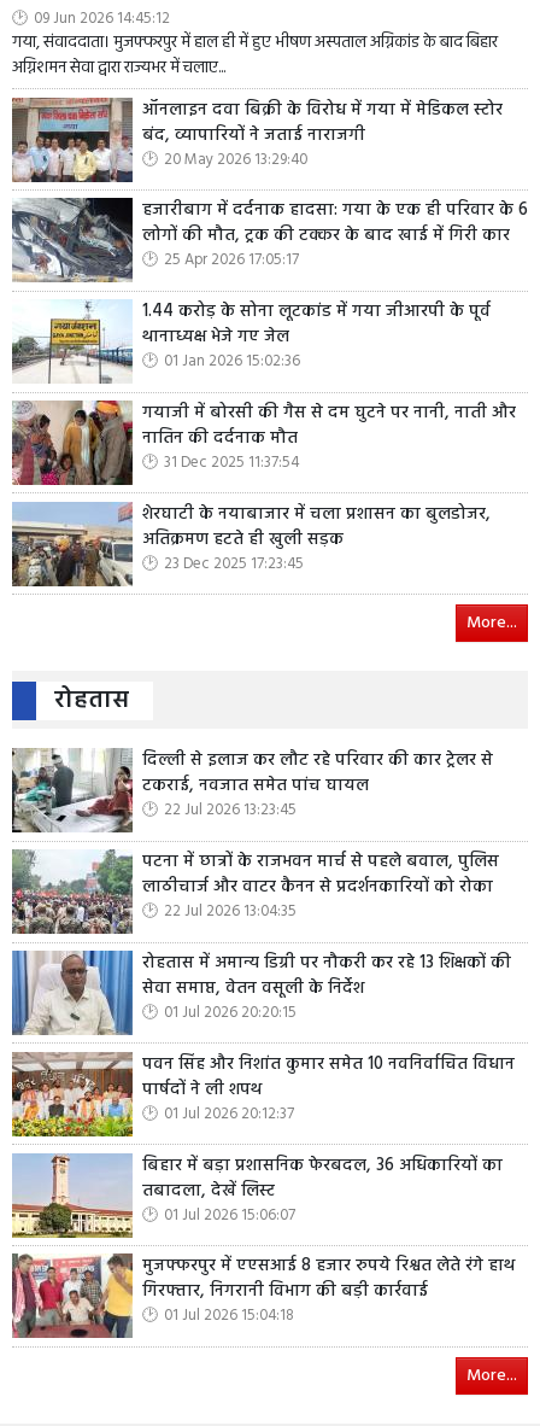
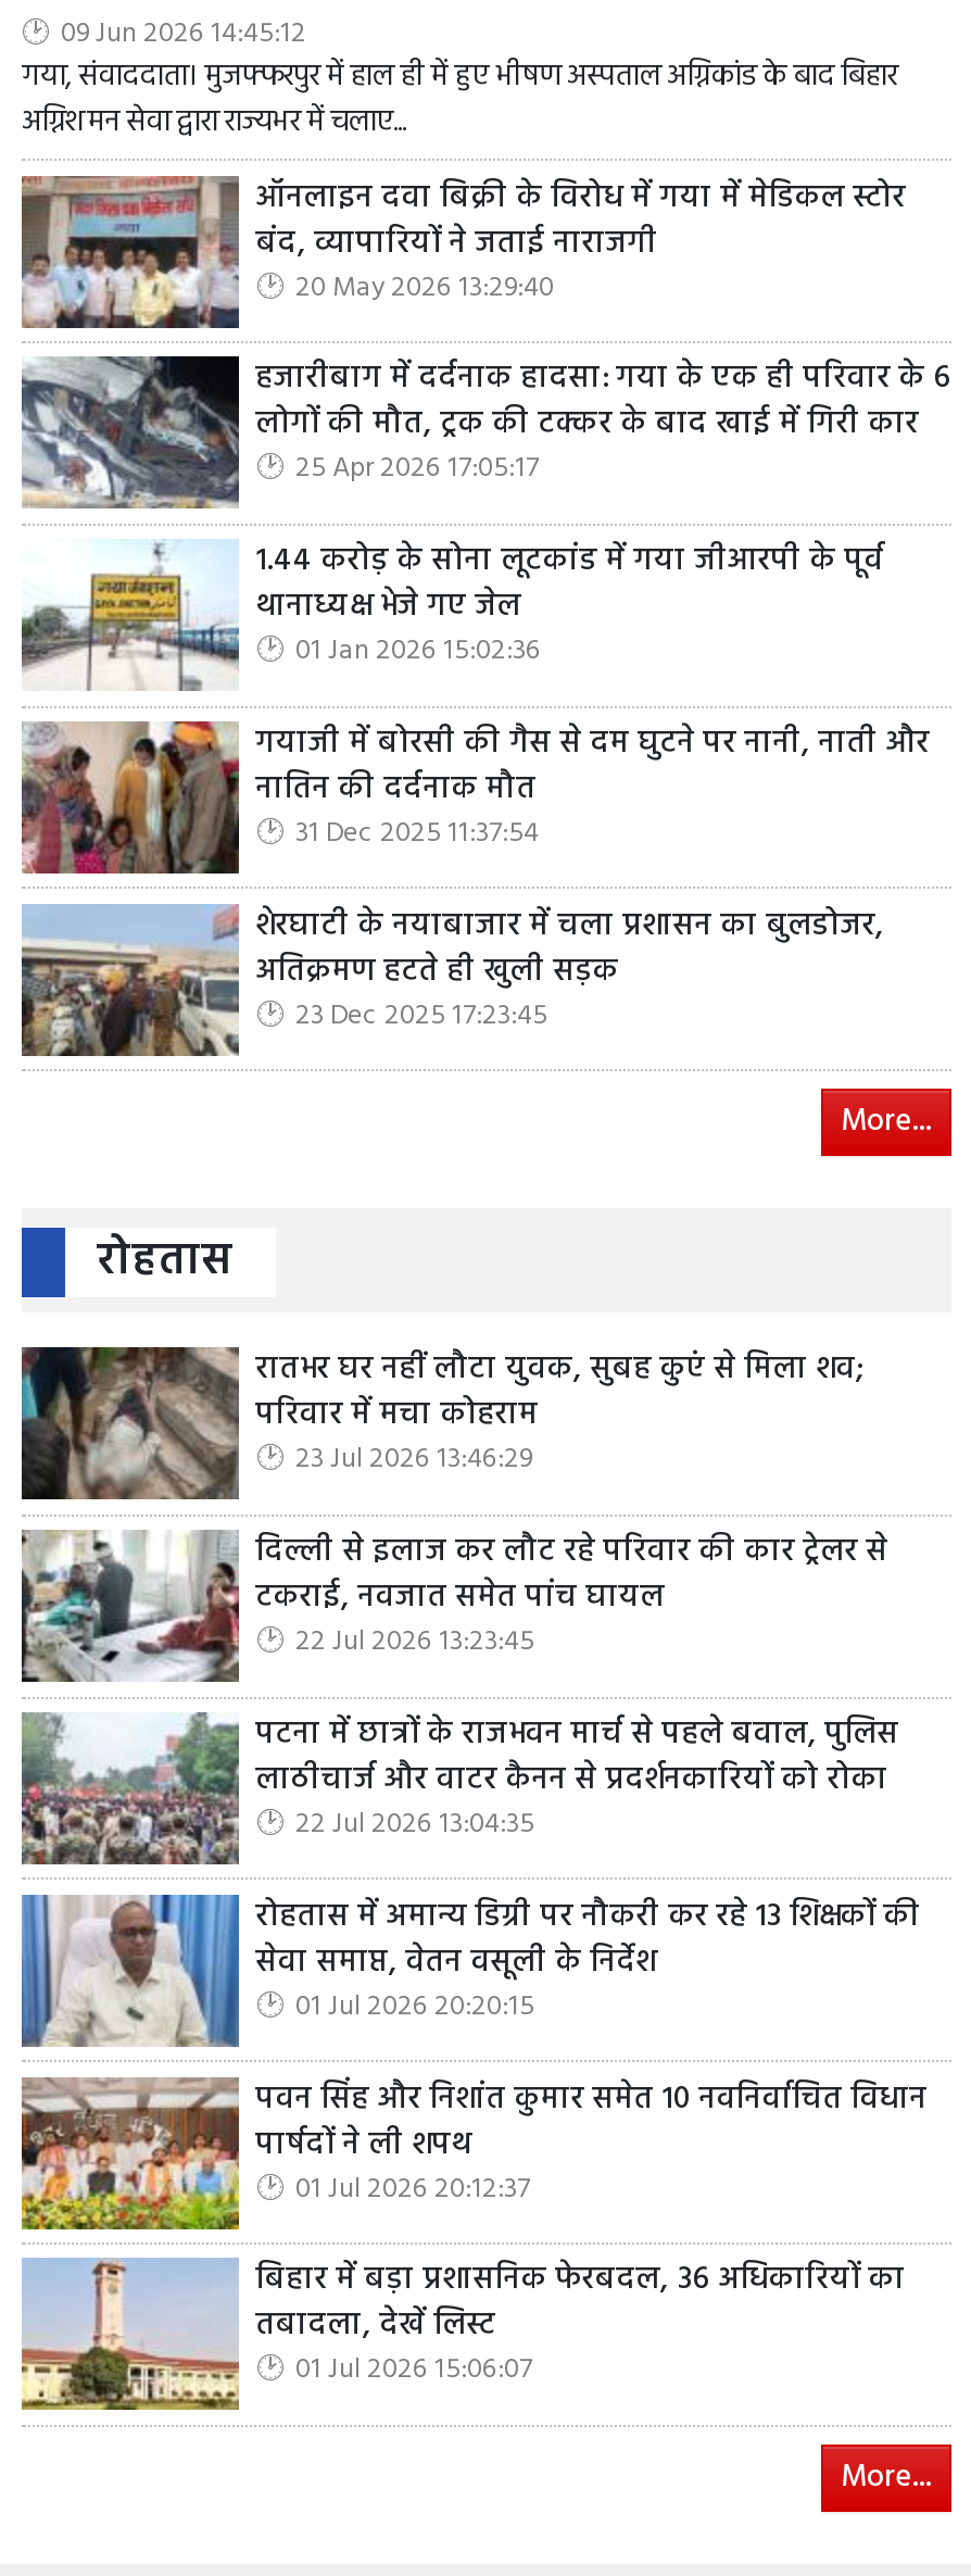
+ [image]
+ रातभर घर नहीं लौटा युवक, सुबह कुएं से मिला शव;
+ परिवार में मचा कोहराम
+ 23 Jul 2026 13:46:29

moved down: [image] | दिल्ली से इलाज कर लौट रहे परिवार की कार ट्रेलर से | टकराई, नवजात समेत पांच घायल | ... | तबादला, देखें लिस्ट | 01 Jul 2026 15:06:07

- [image]
- मुजफ्फरपुर में एएसआई 8 हजार रुपये रिश्वत लेते रंगे हाथ
- गिरफ्तार, निगरानी विभाग की बड़ी कार्रवाई
- 01 Jul 2026 15:04:18
